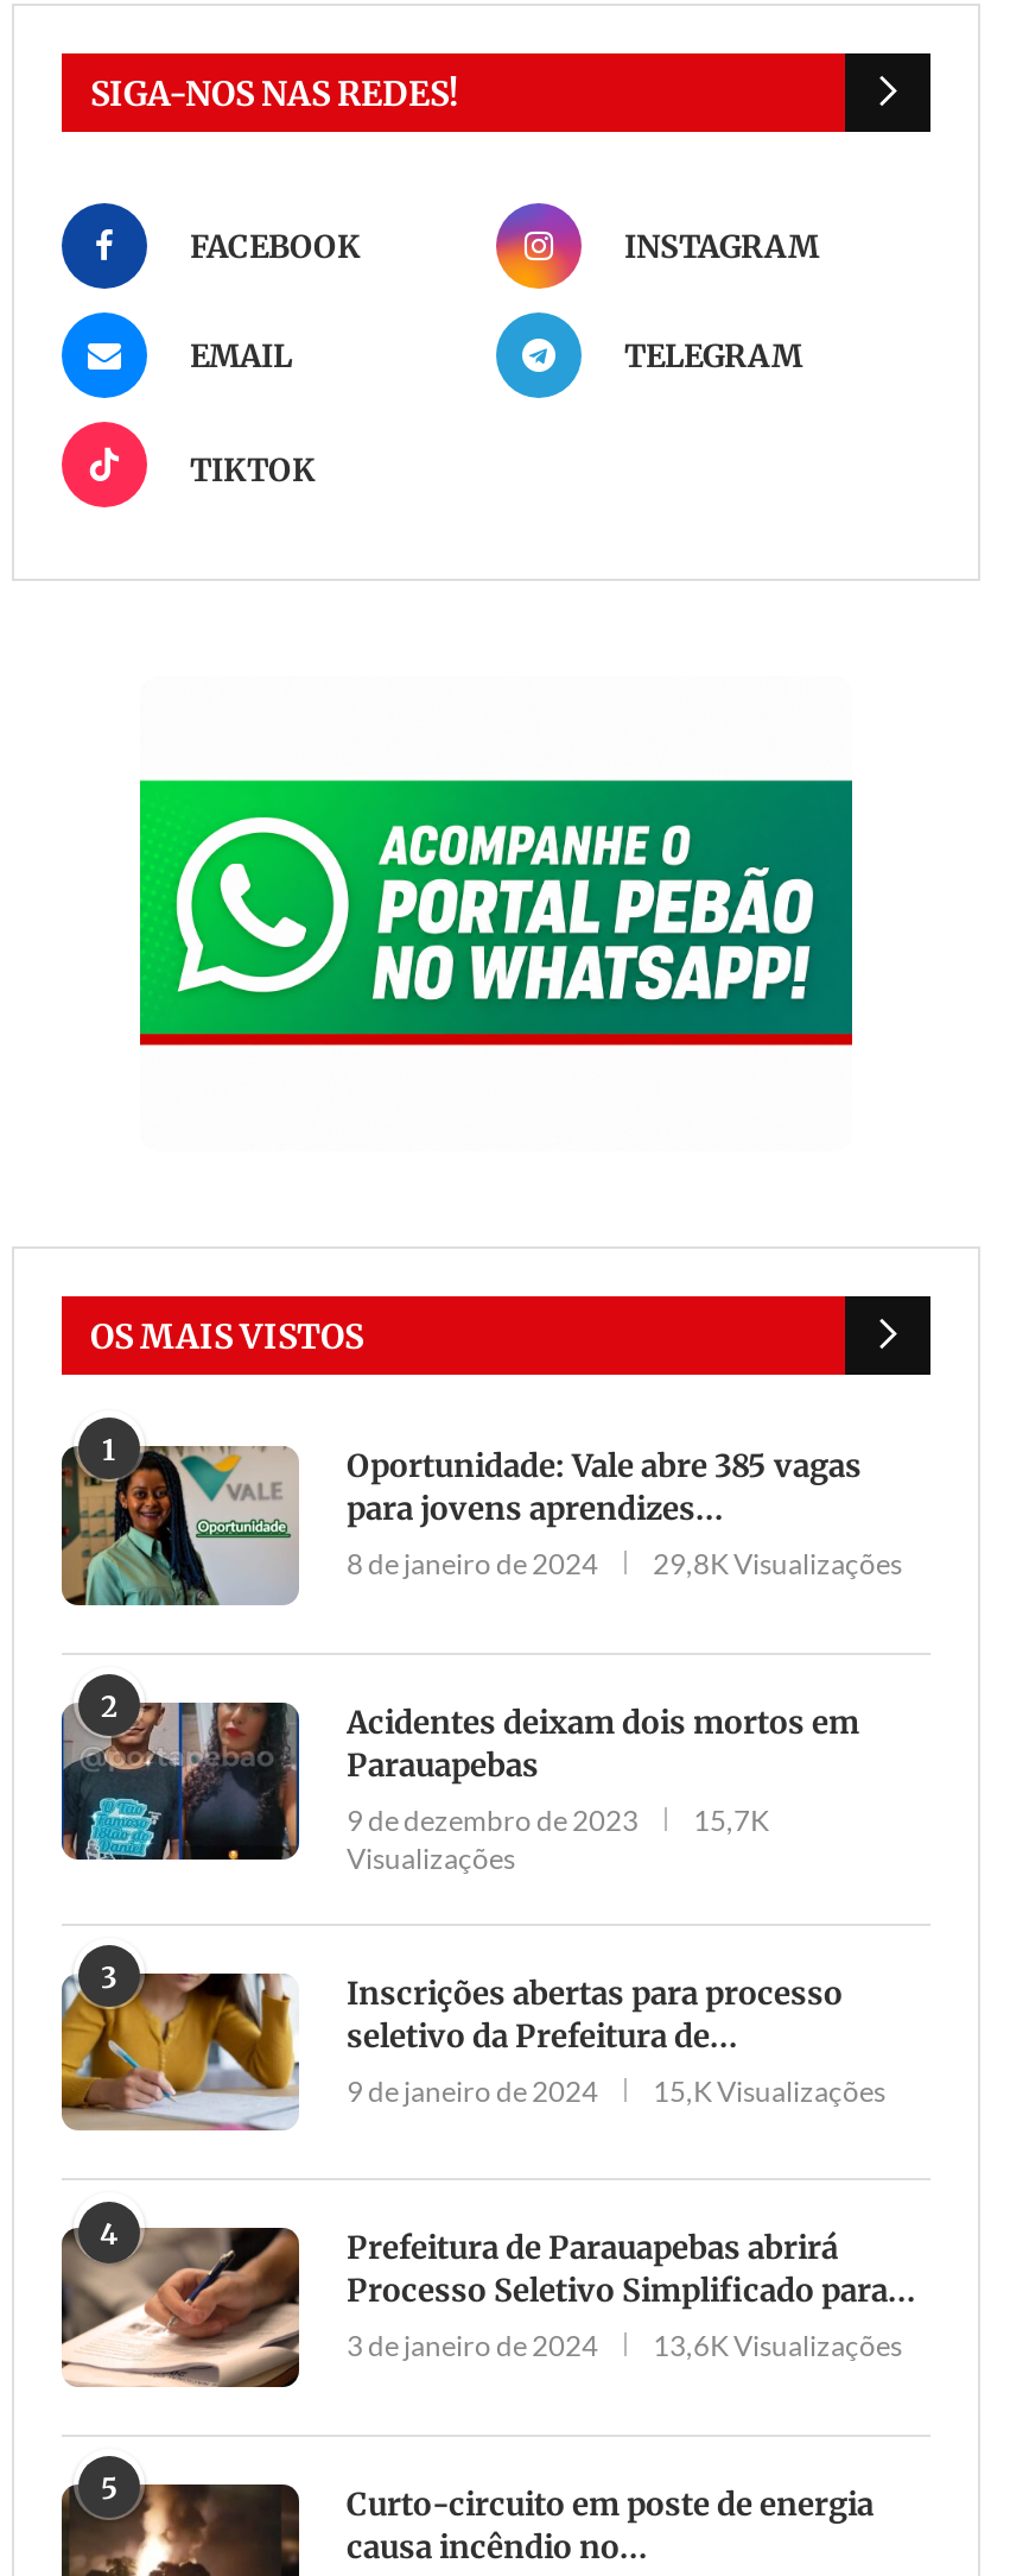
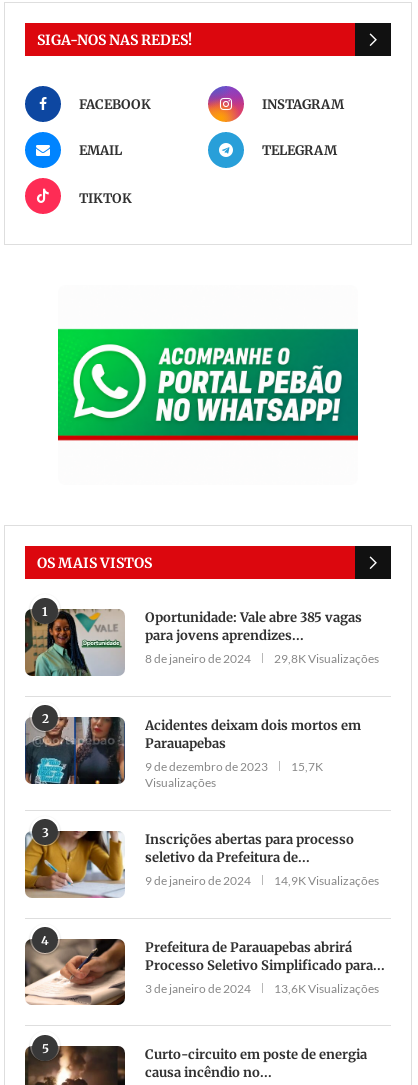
- 15,K Visualizações
+ 14,9K Visualizações
